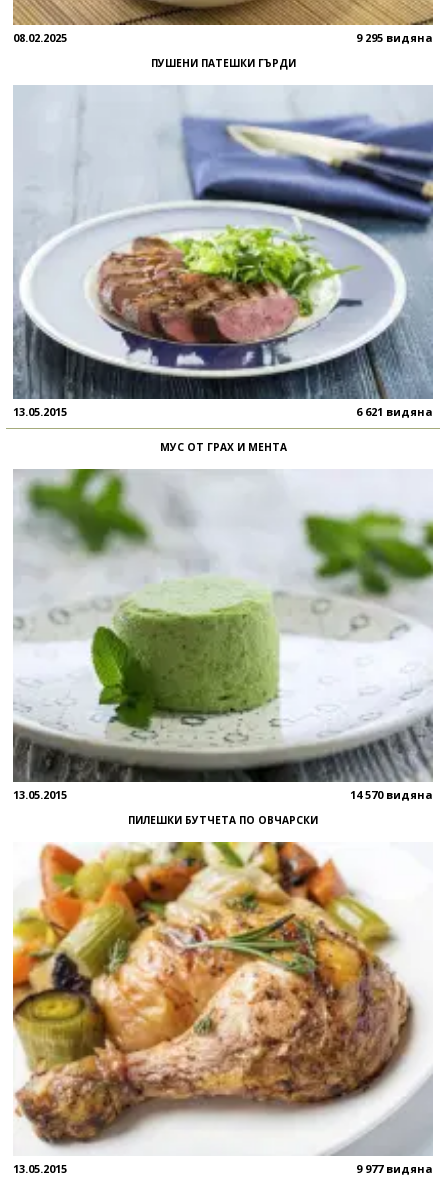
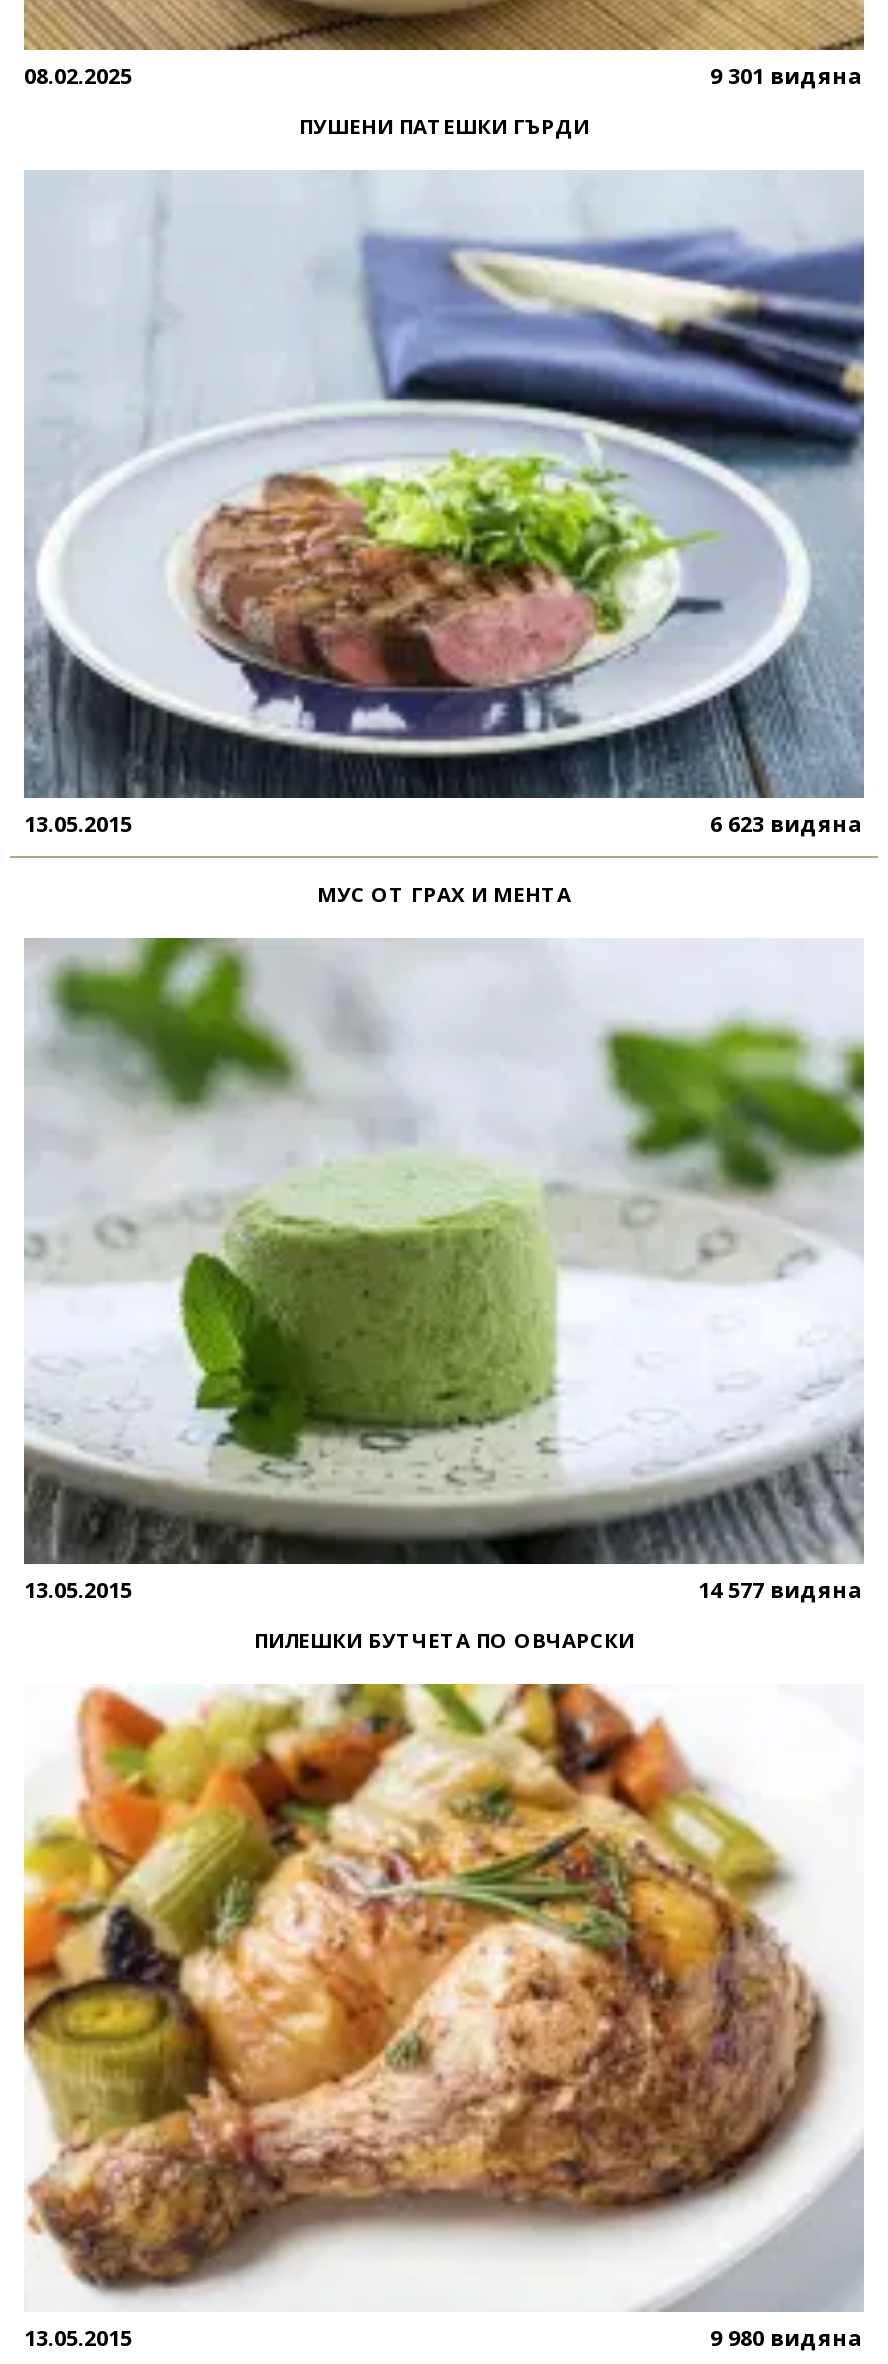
- 9 295 видяна
+ 9 301 видяна

- 6 621 видяна
+ 6 623 видяна

- 14 570 видяна
+ 14 577 видяна

- 9 977 видяна
+ 9 980 видяна
